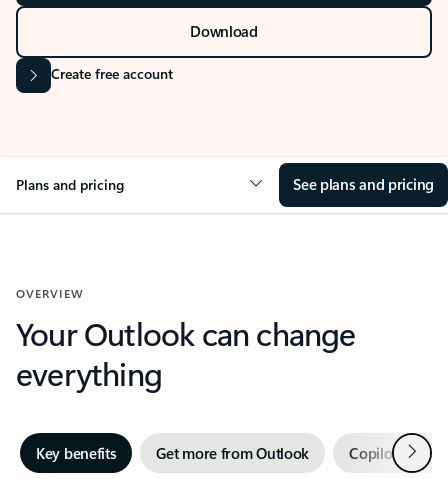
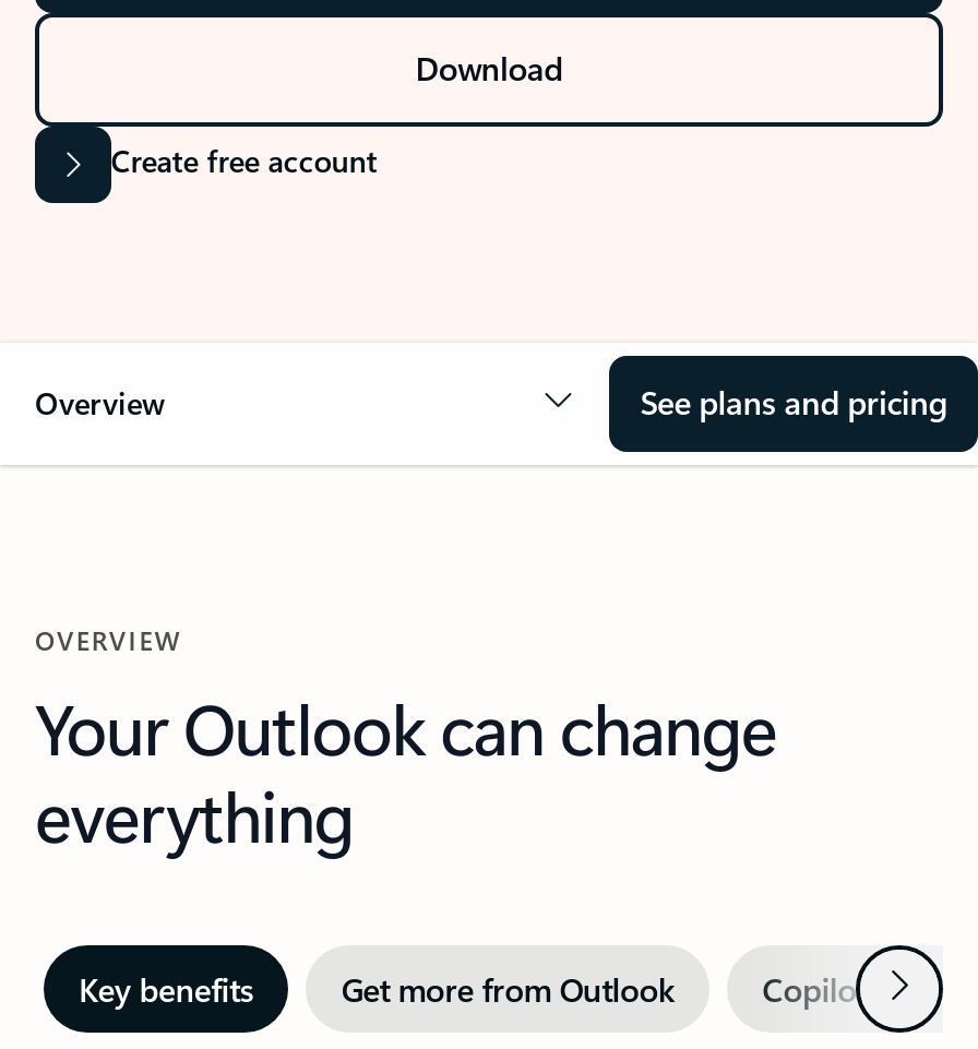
- Plans and pricing
+ Overview
